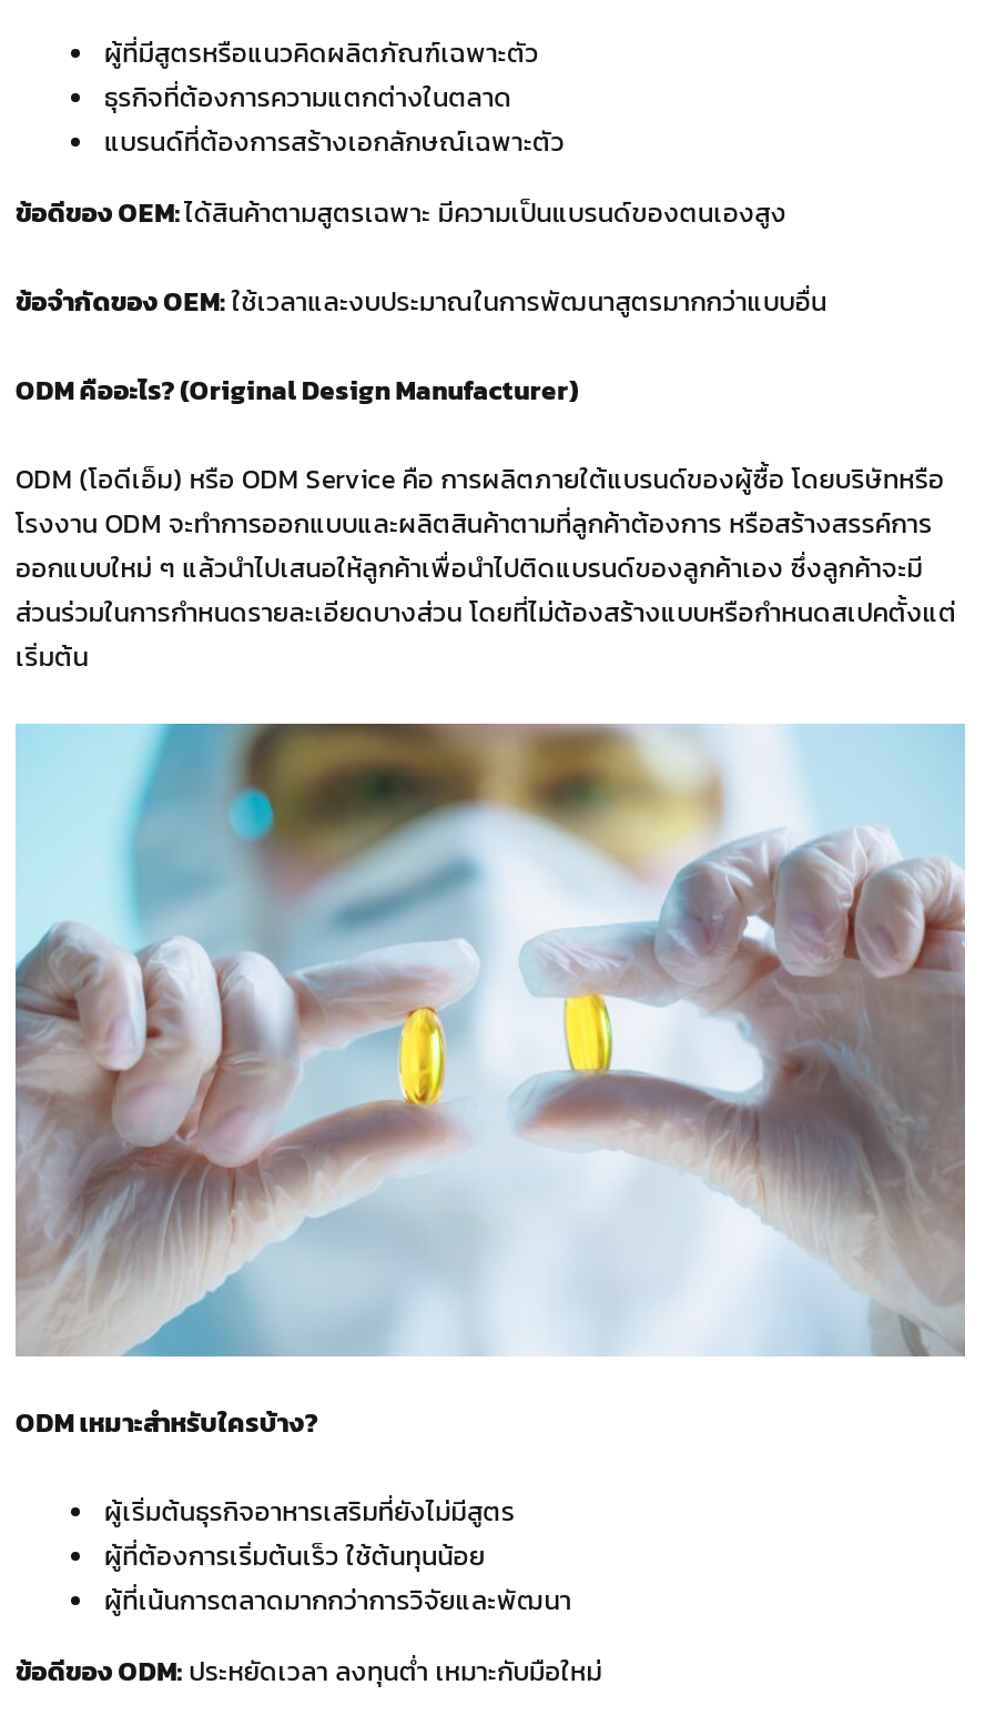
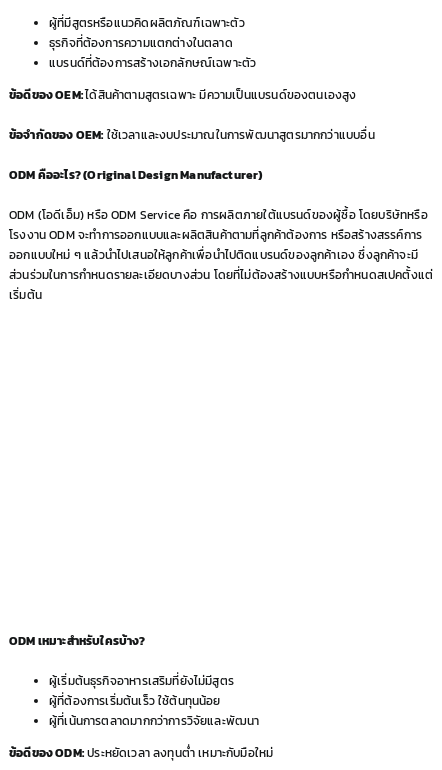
- [image]
